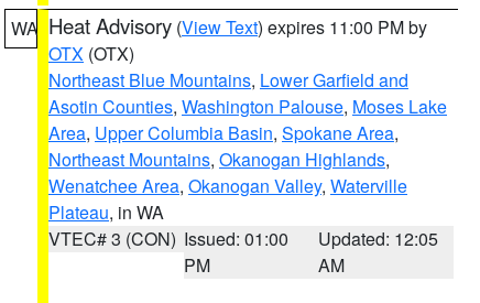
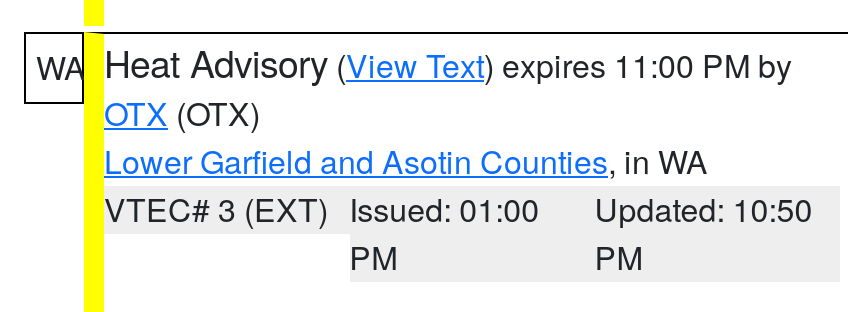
- Northeast Blue Mountains, Lower Garfield and
- Asotin Counties, Washington Palouse, Moses Lake
- Area, Upper Columbia Basin, Spokane Area,
- Northeast Mountains, Okanogan Highlands,
- Wenatchee Area, Okanogan Valley, Waterville
- Plateau, in WA
- VTEC# 3 (CON) Issued: 01:00
+ Lower Garfield and Asotin Counties, in WA
+ VTEC# 3 (EXT) Issued: 01:00

- Updated: 12:05
- AM
+ Updated: 10:50
+ PM
